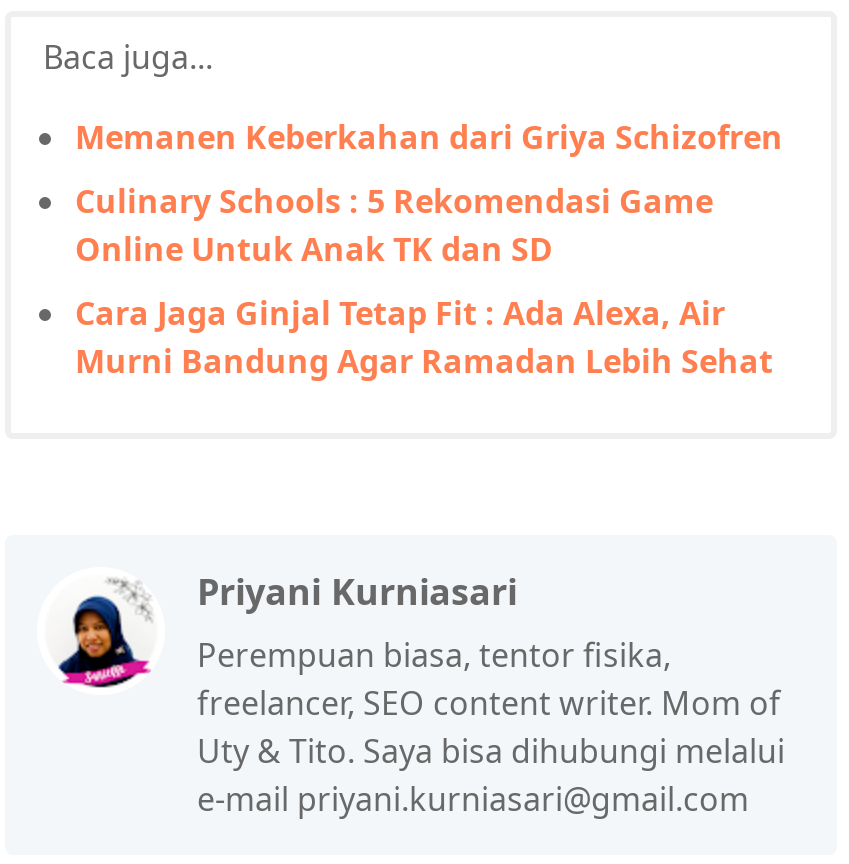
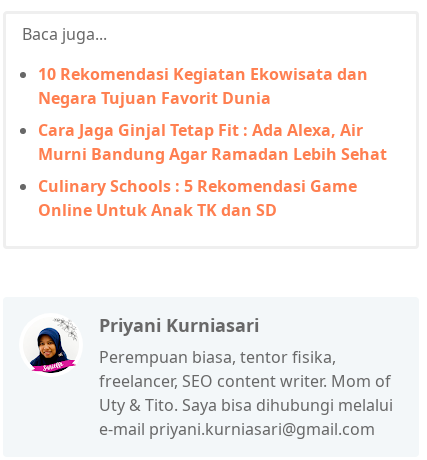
- Memanen Keberkahan dari Griya Schizofren
+ 10 Rekomendasi Kegiatan Ekowisata dan
+ Negara Tujuan Favorit Dunia

moved down: Culinary Schools : 5 Rekomendasi Game | Online Untuk Anak TK dan SD

moved up: Cara Jaga Ginjal Tetap Fit : Ada Alexa, Air | Murni Bandung Agar Ramadan Lebih Sehat
